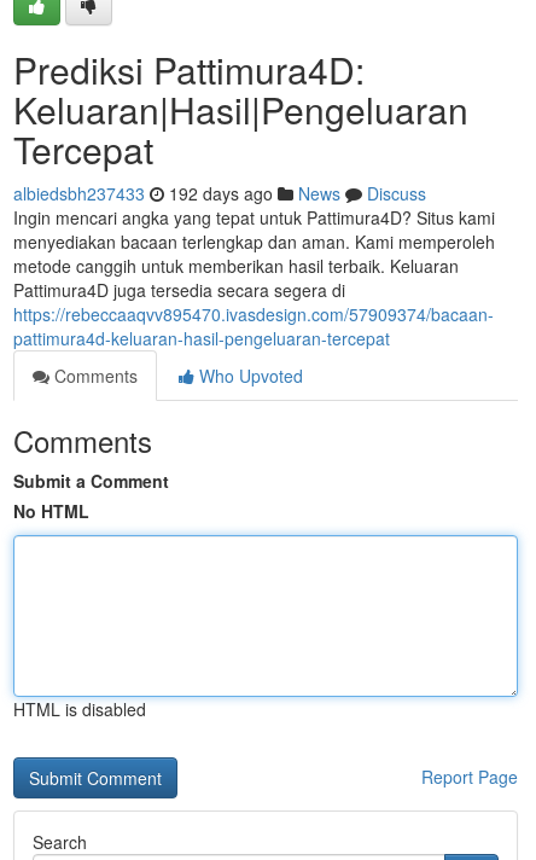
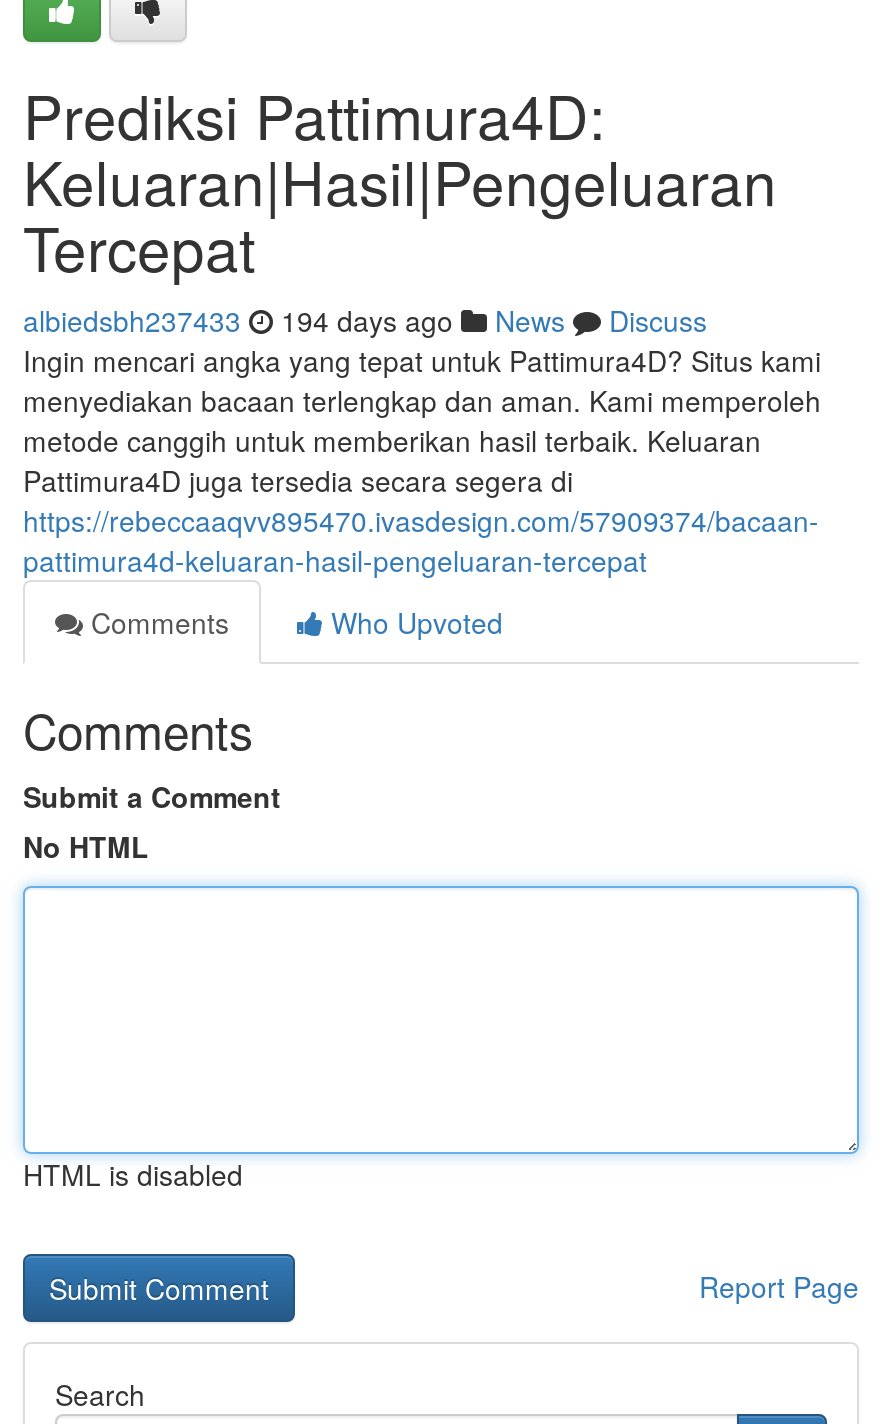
- albiedsbh237433 192 days ago News Discuss
+ albiedsbh237433 194 days ago News Discuss
